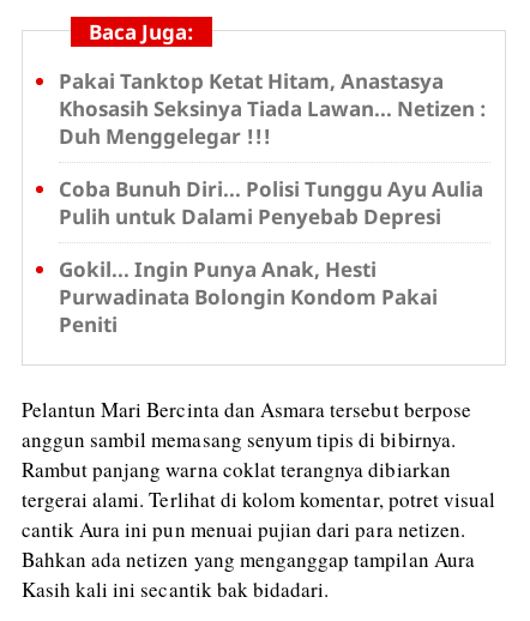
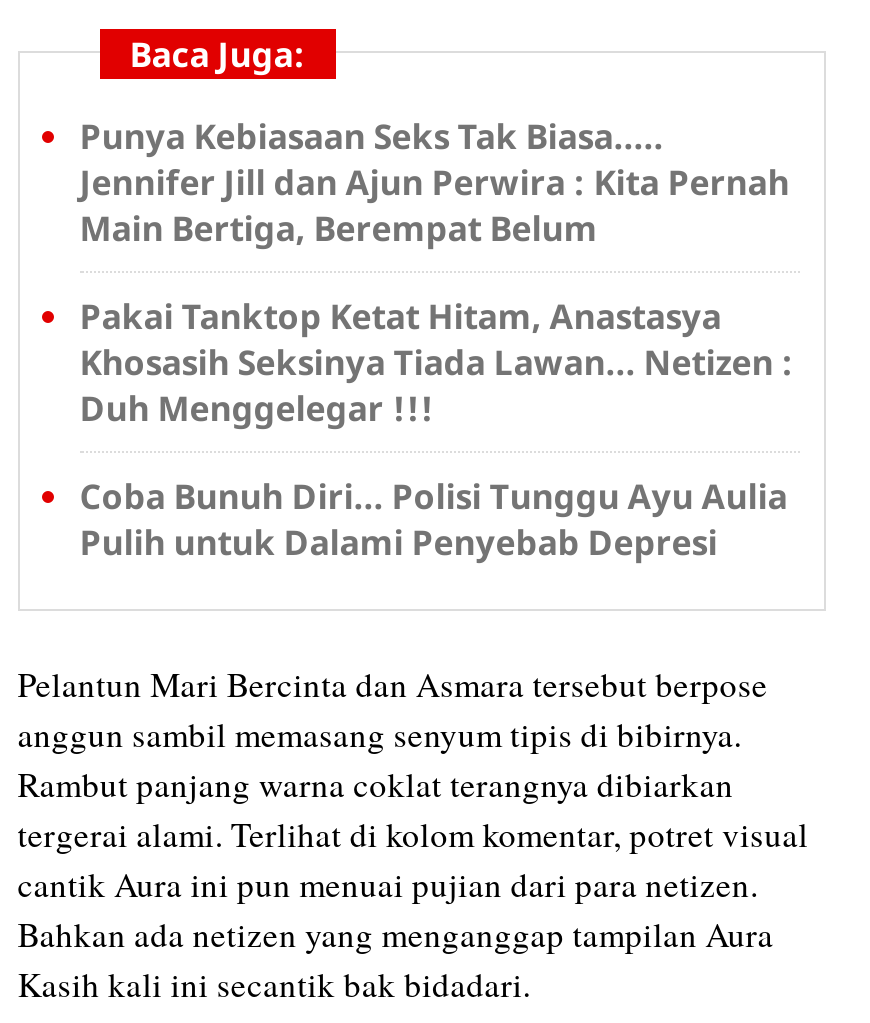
+ Punya Kebiasaan Seks Tak Biasa.....
+ Jennifer Jill dan Ajun Perwira : Kita Pernah
+ Main Bertiga, Berempat Belum

moved down: Pakai Tanktop Ketat Hitam, Anastasya | Khosasih Seksinya Tiada Lawan... Netizen : | Duh Menggelegar !!! | Coba Bunuh Diri... Polisi Tunggu Ayu Aulia | Pulih untuk Dalami Penyebab Depresi

- Gokil... Ingin Punya Anak, Hesti
- Purwadinata Bolongin Kondom Pakai
- Peniti
